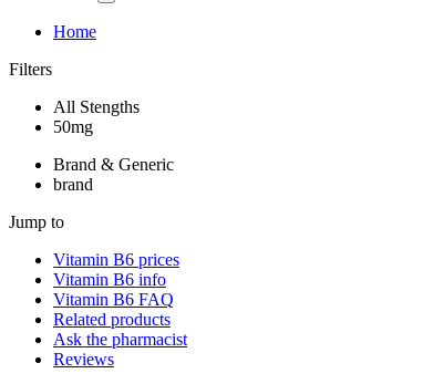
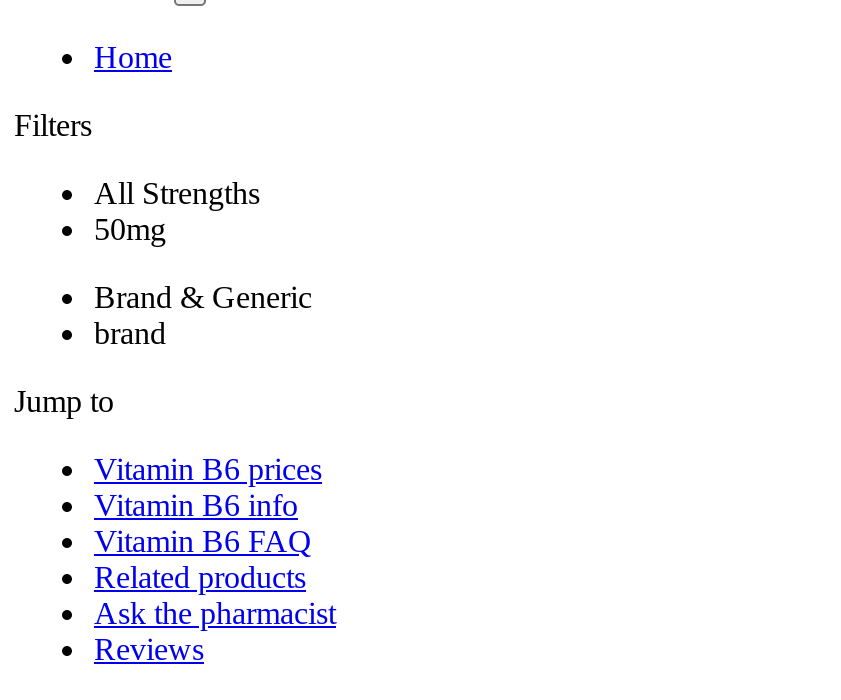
- All Stengths
+ All Strengths
